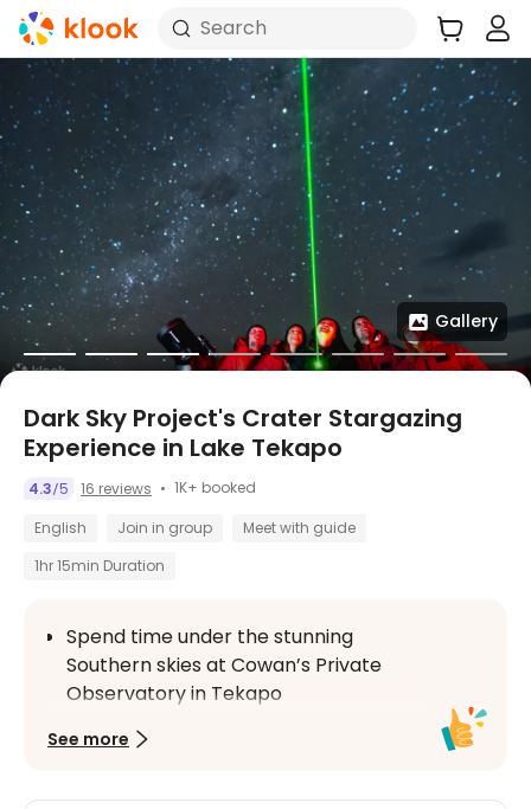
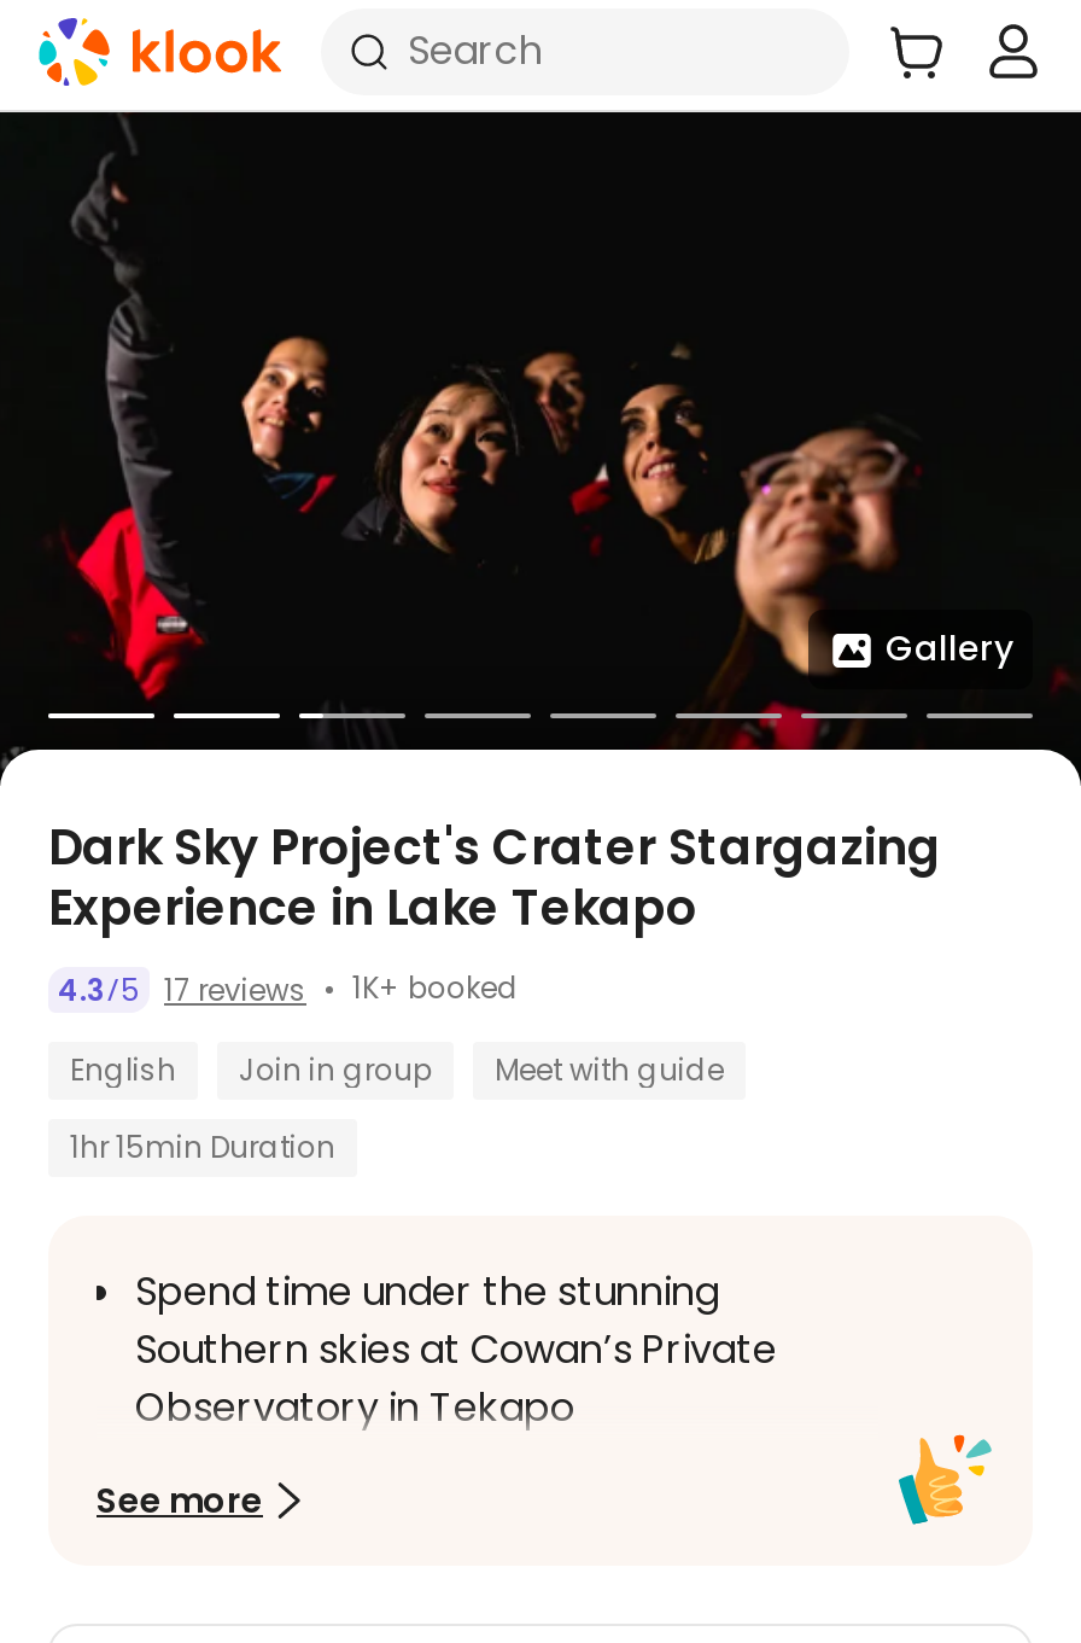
- [image]
+ [image]

- 4.3/5 16 reviews 1K+ booked
+ 4.3/5 17 reviews 1K+ booked
